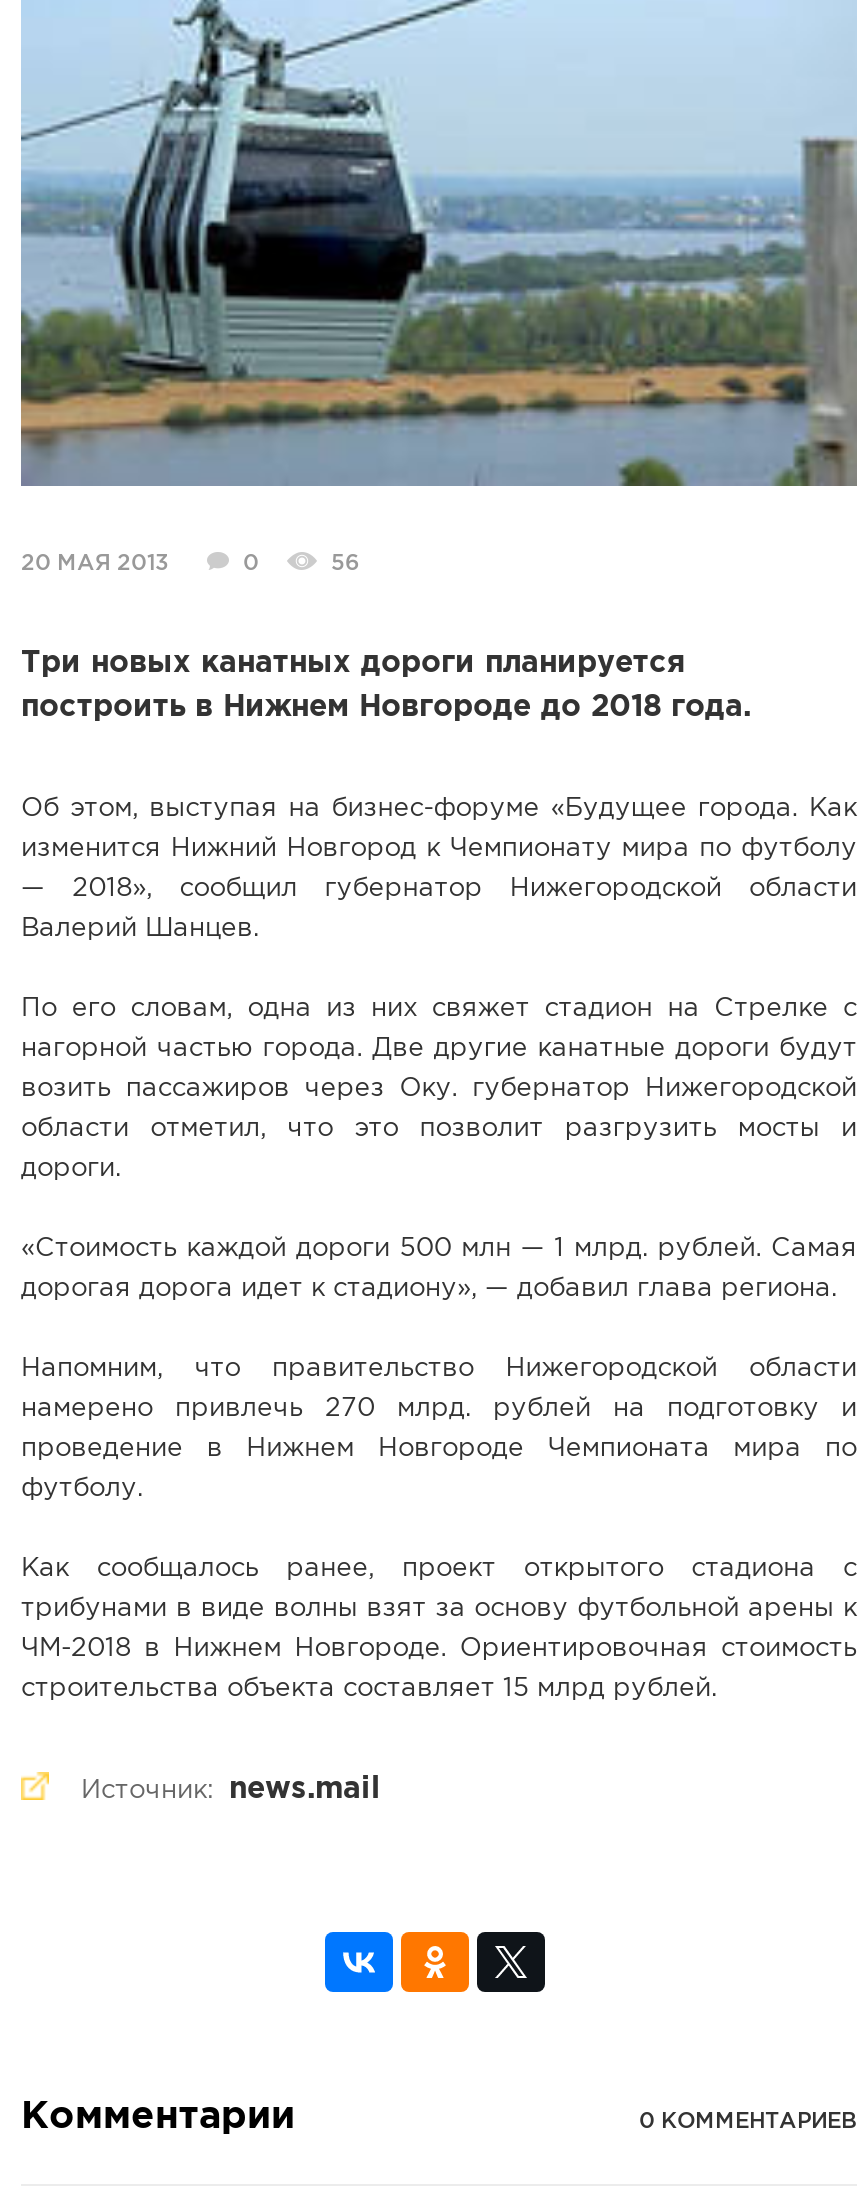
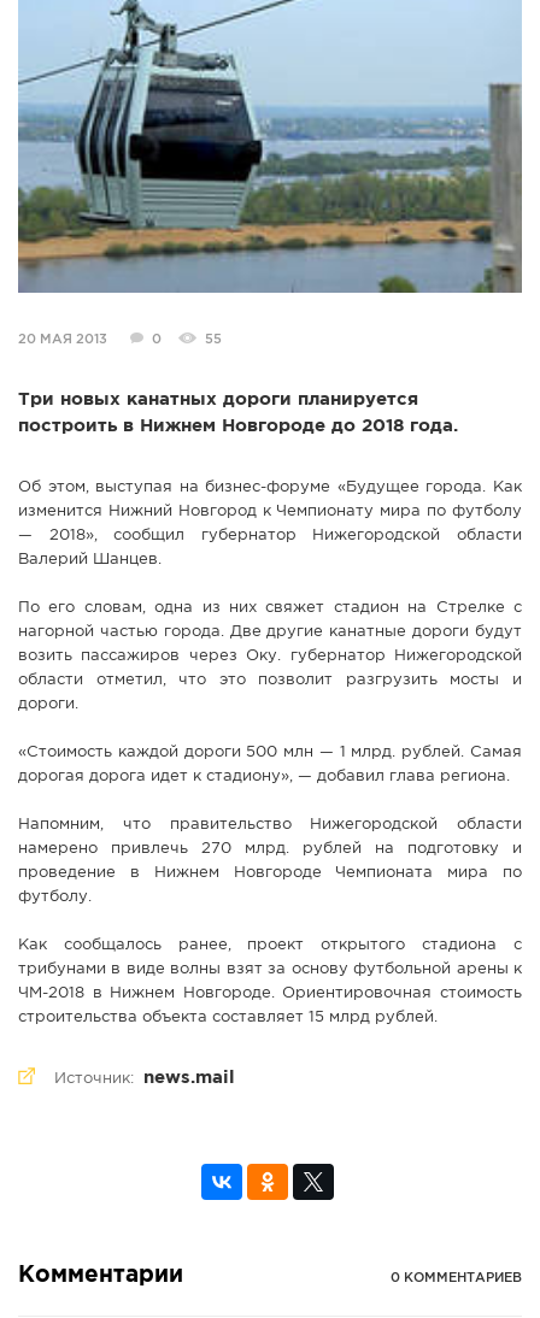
- 56
+ 55
